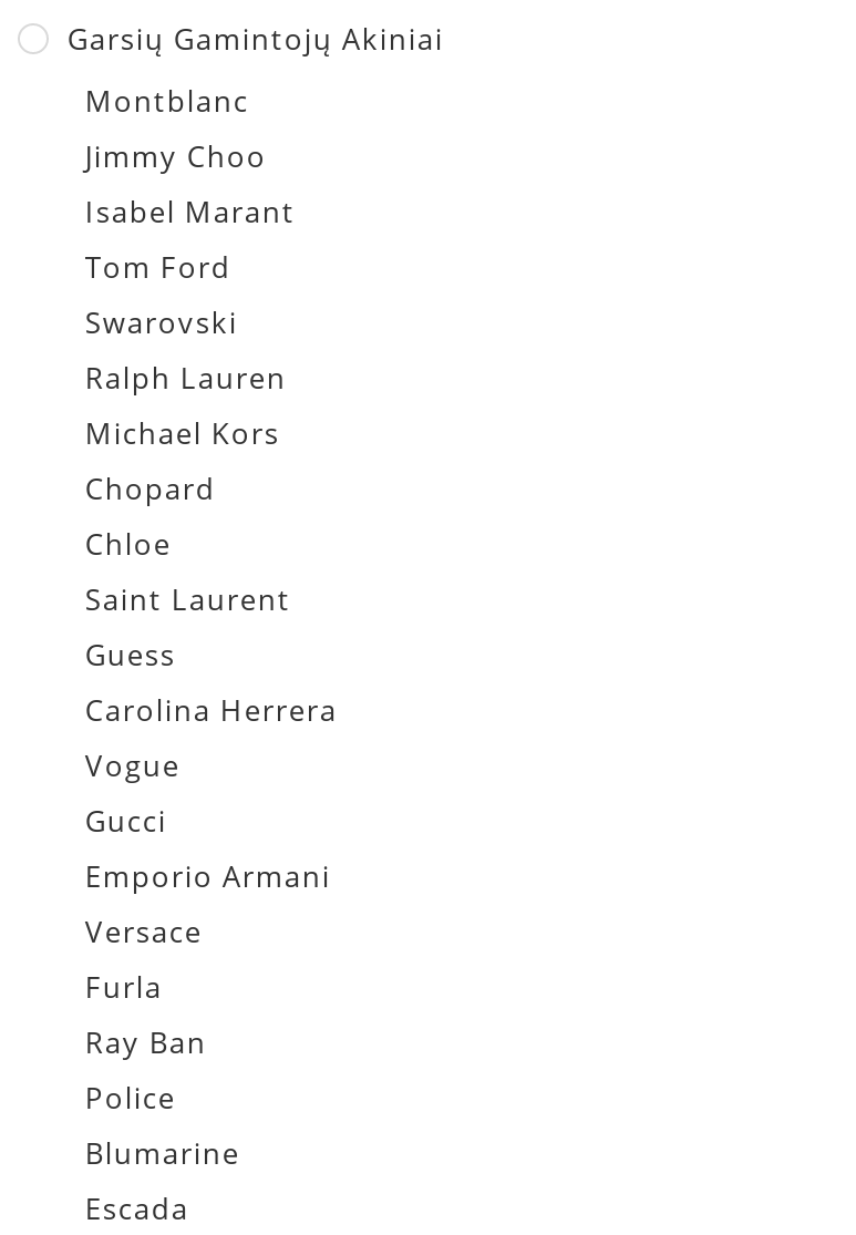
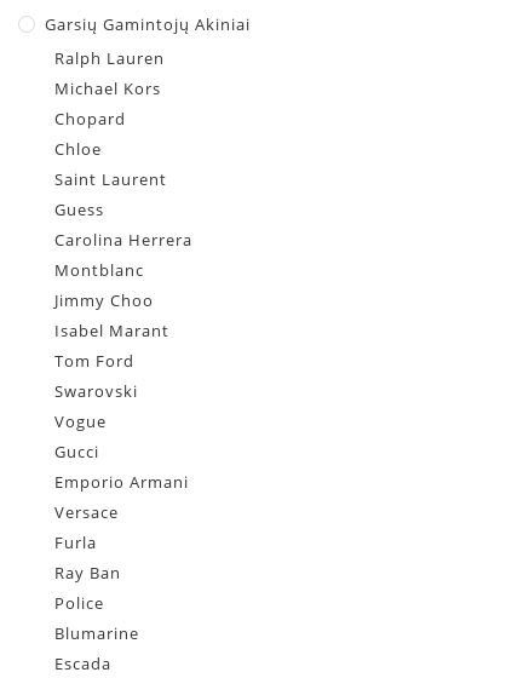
moved down: Montblanc | Jimmy Choo | Isabel Marant | Tom Ford | Swarovski

moved up: Ralph Lauren | Michael Kors | Chopard | Chloe | Saint Laurent | Guess | Carolina Herrera
